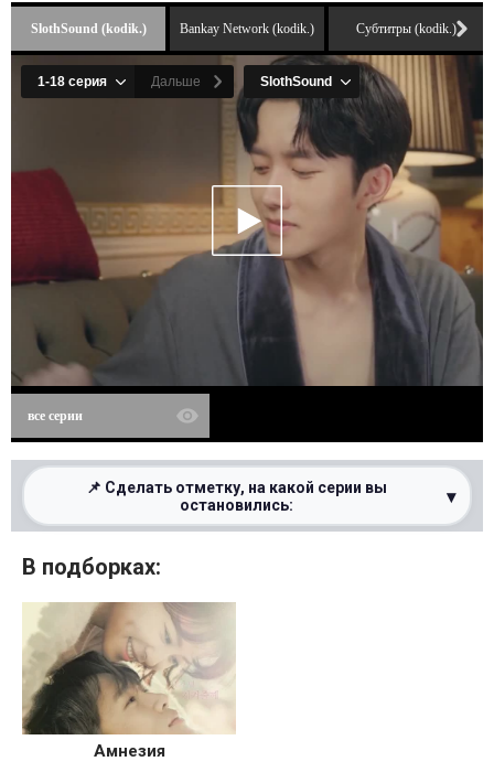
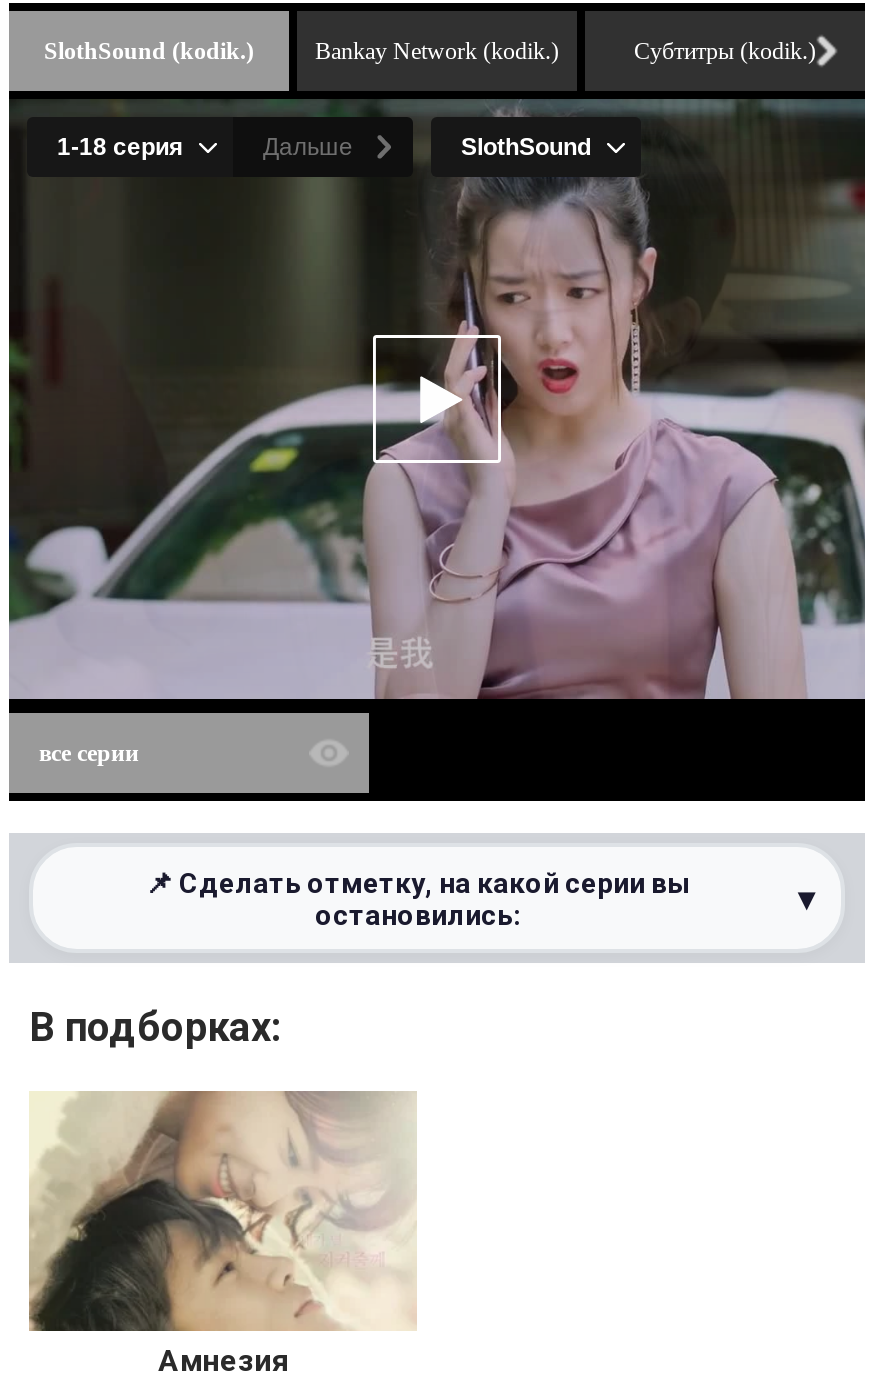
- [image]
+ [image]
